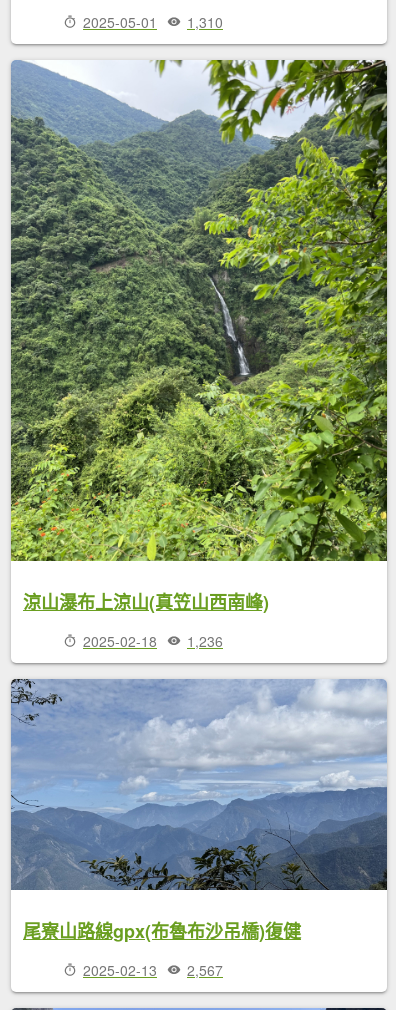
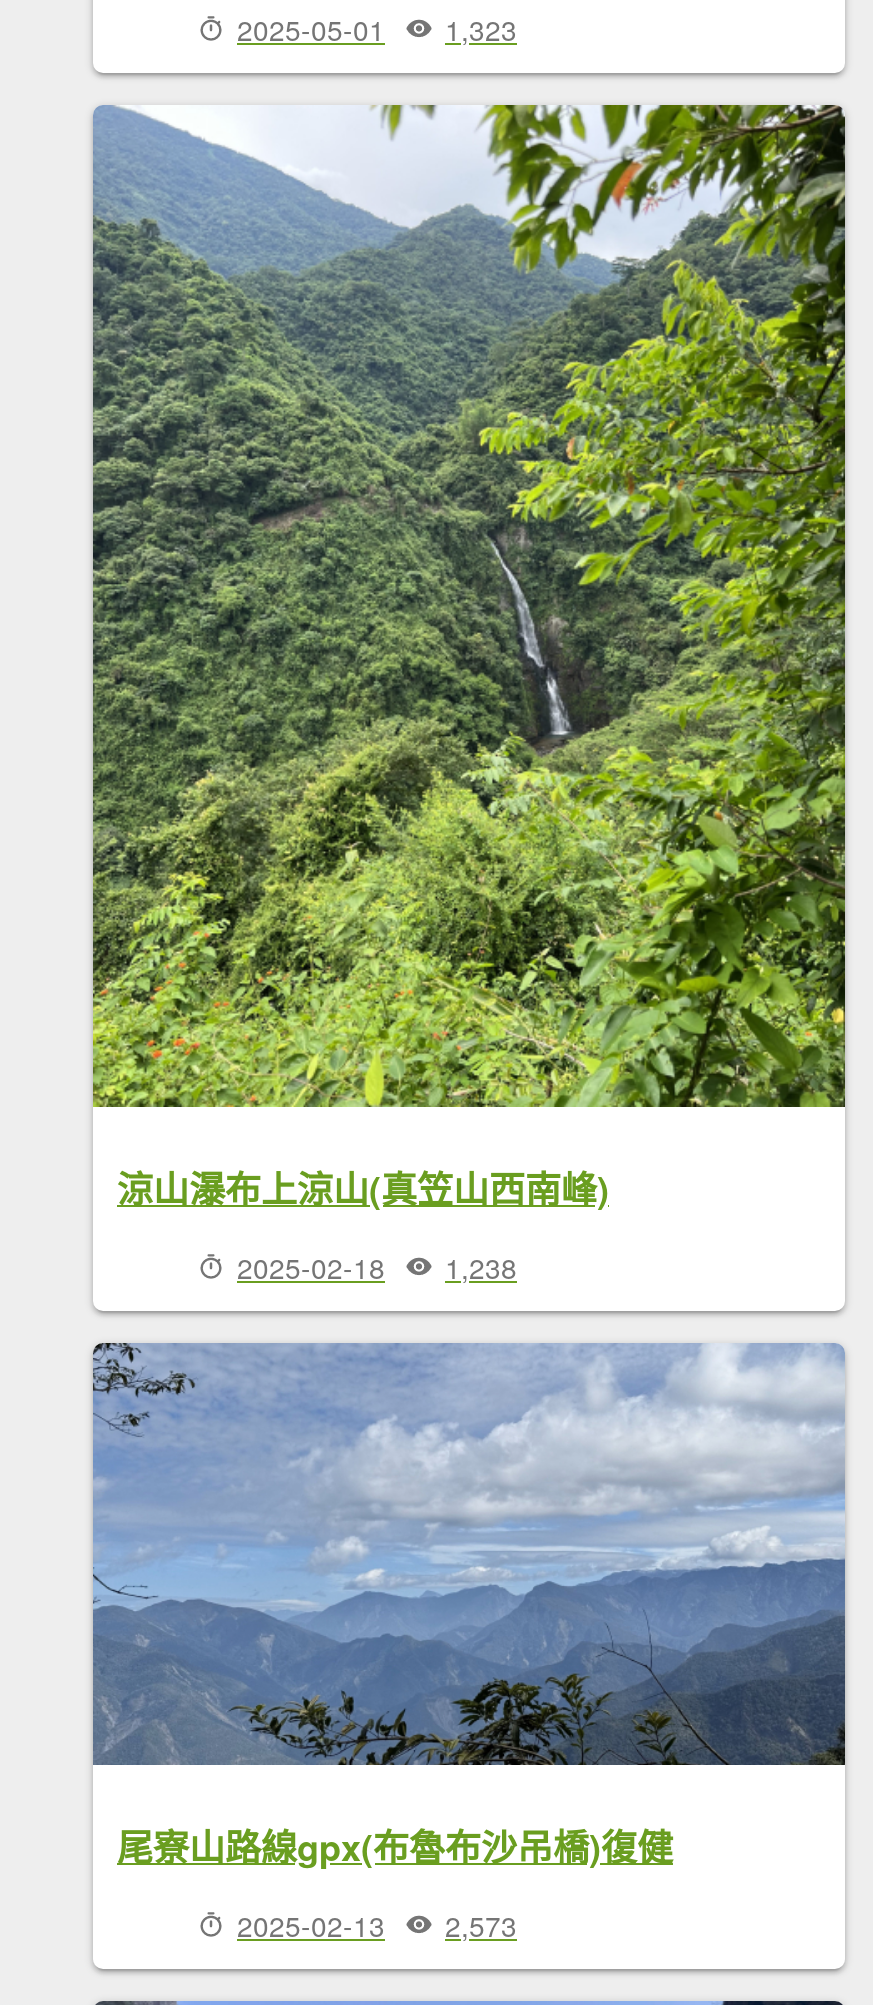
- 2025-05-01 1,310
+ 2025-05-01 1,323

- 2025-02-18 1,236
+ 2025-02-18 1,238

- 2025-02-13 2,567
+ 2025-02-13 2,573
